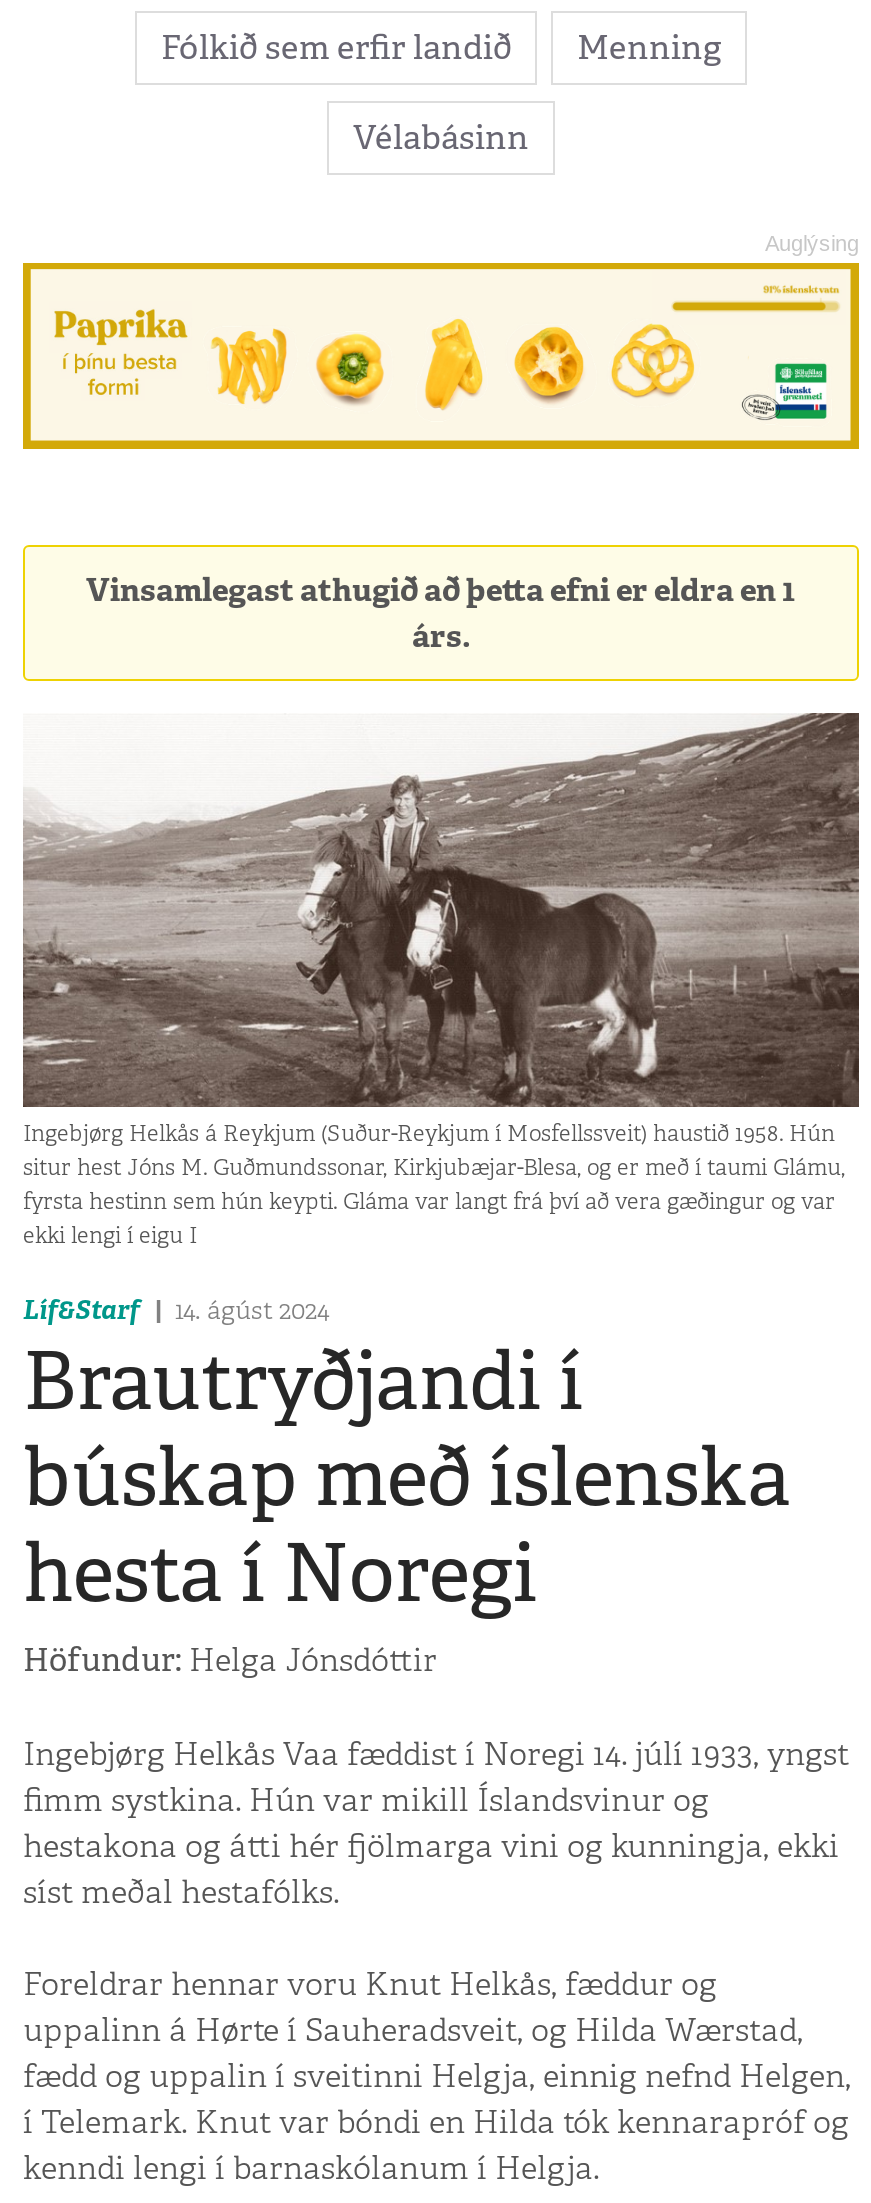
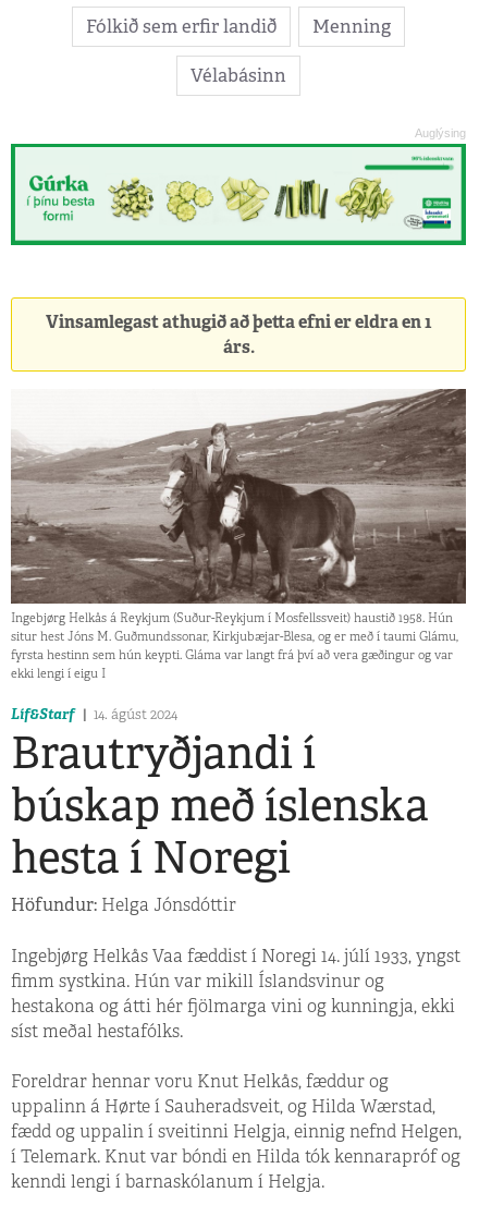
- [image]
+ [image]
